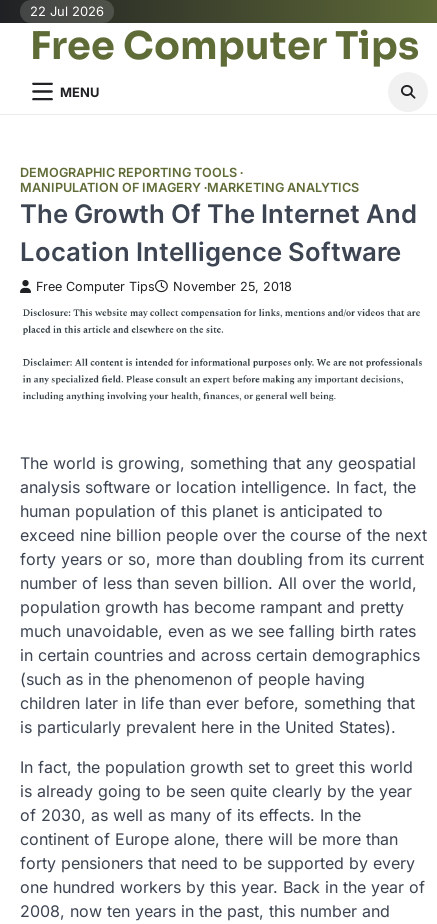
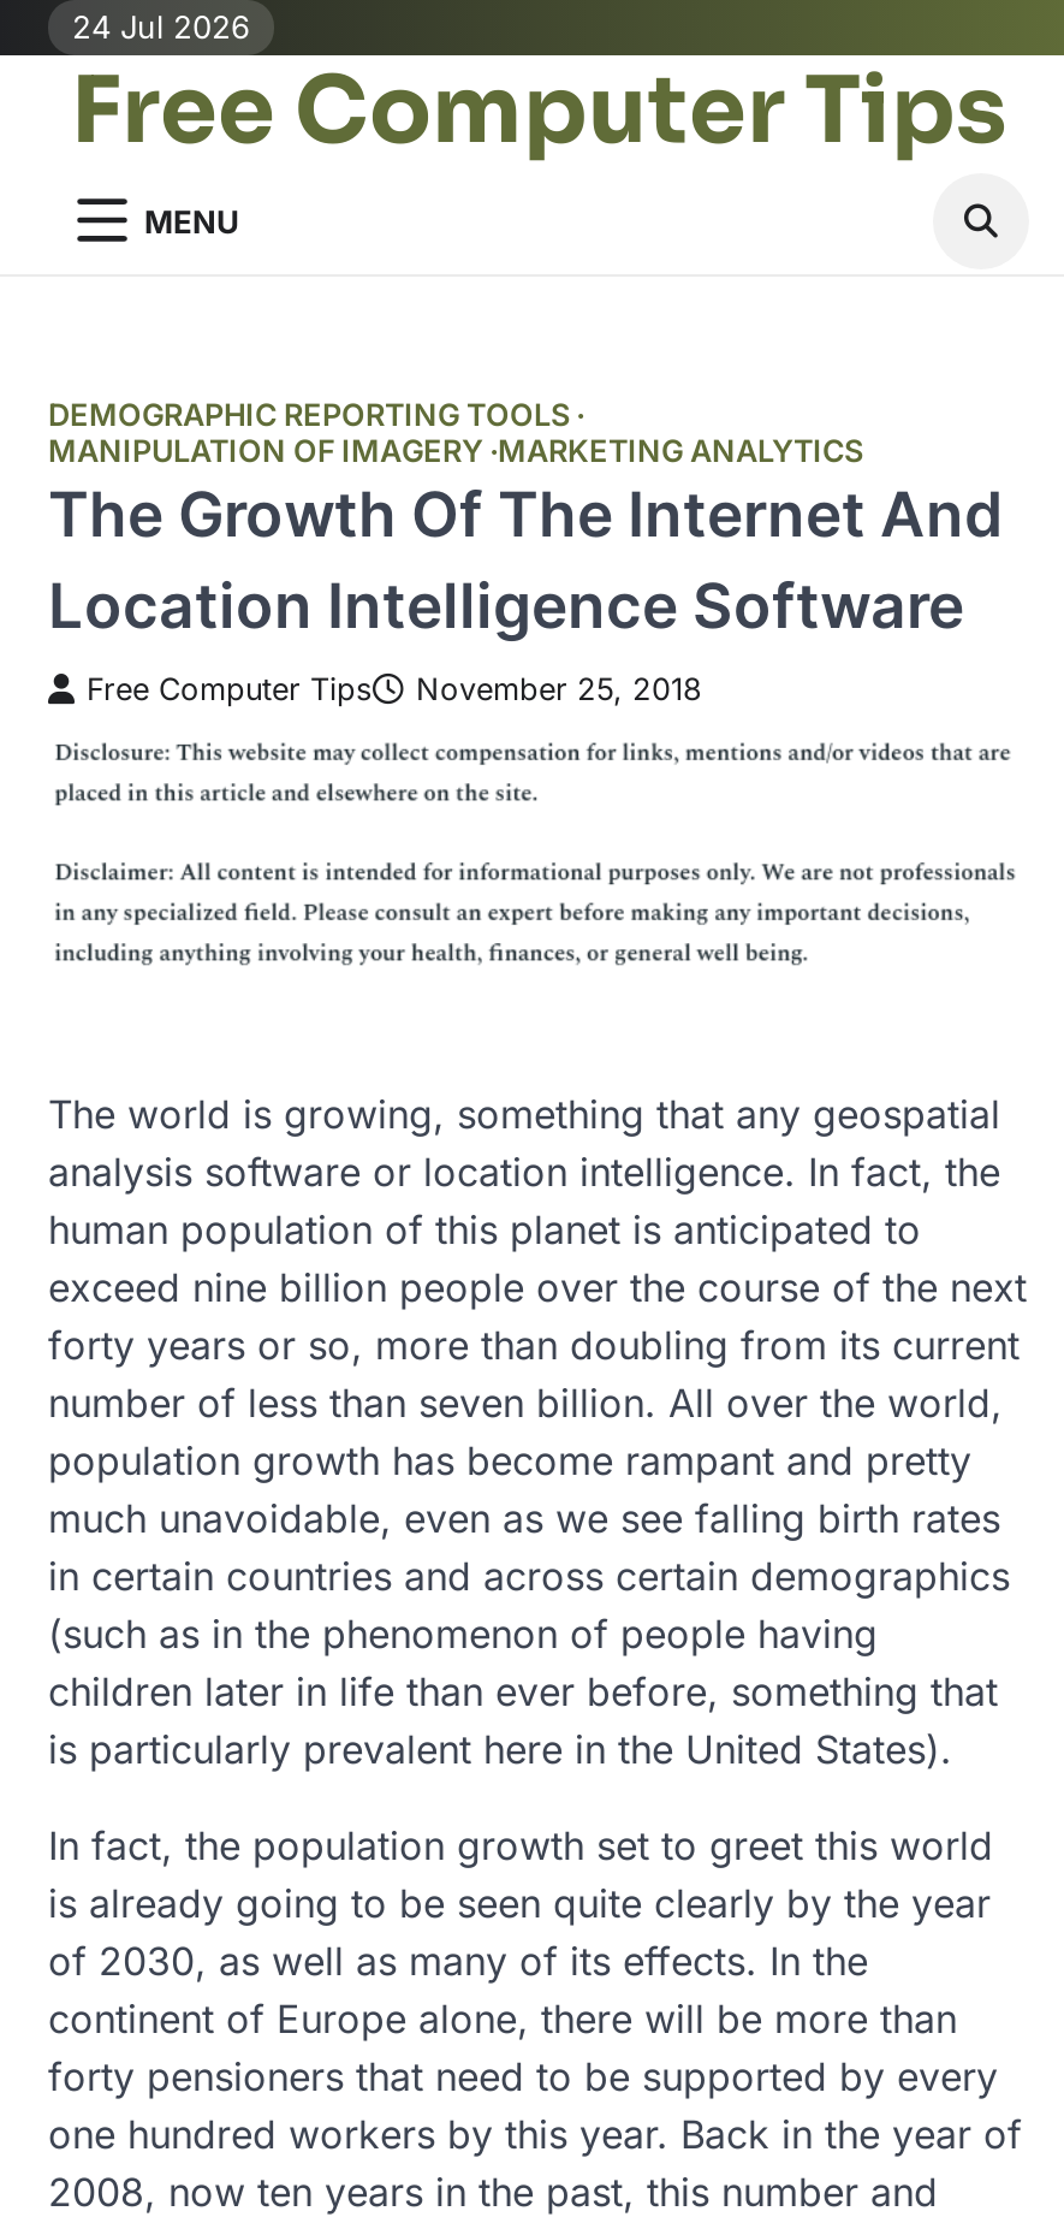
- 22 Jul 2026
+ 24 Jul 2026
